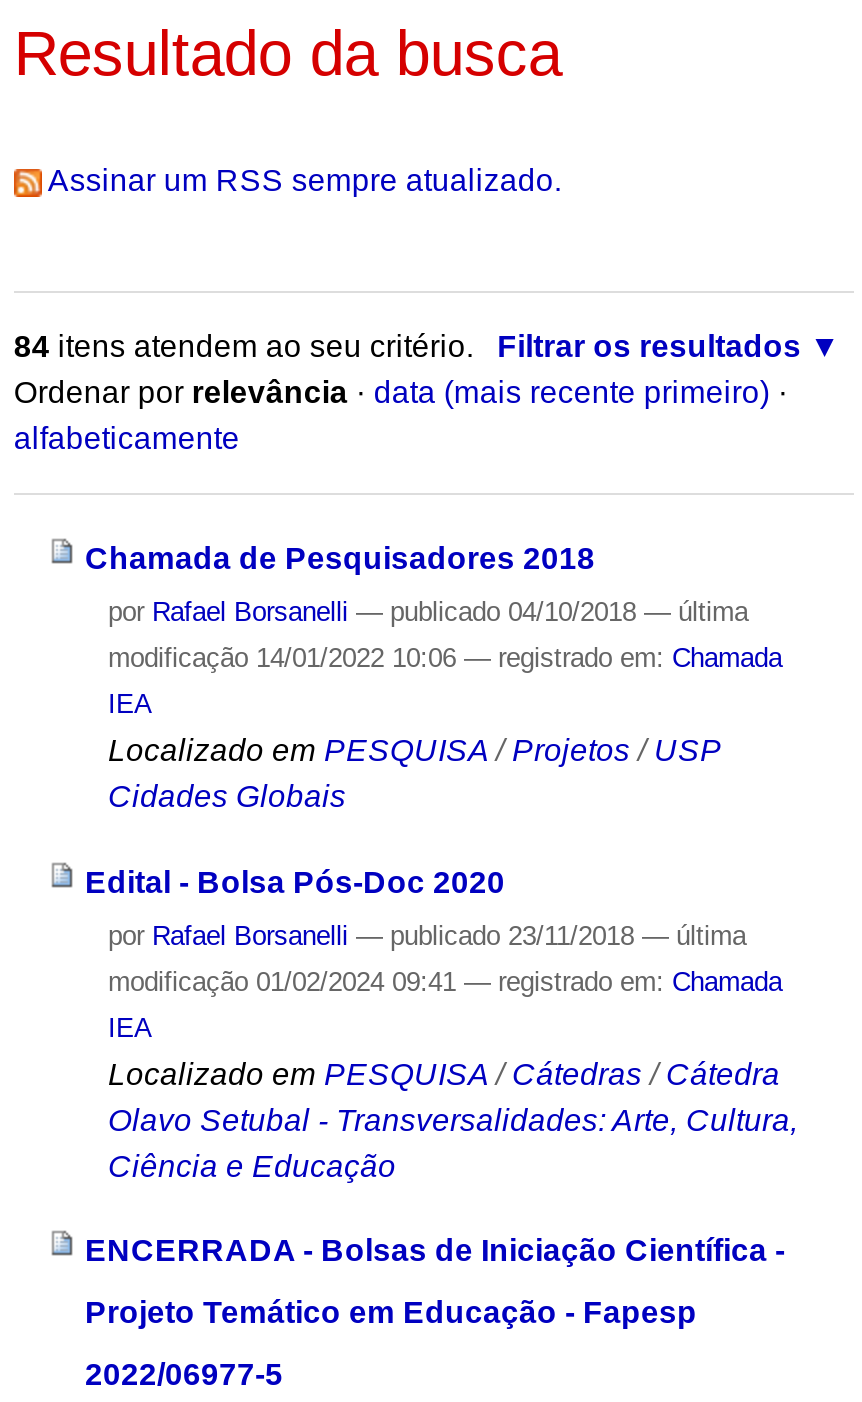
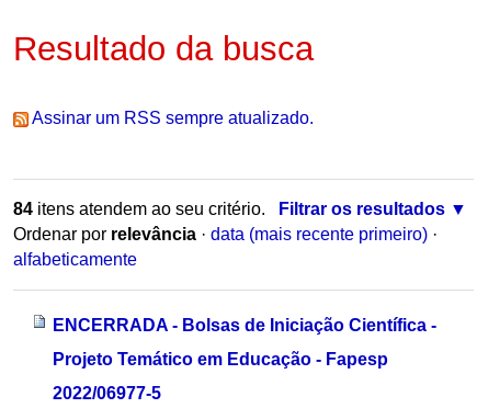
- Chamada de Pesquisadores 2018
- por Rafael Borsanelli — publicado 04/10/2018 — última
- modificação 14/01/2022 10:06 — registrado em: Chamada
- IEA
- Localizado em PESQUISA / Projetos / USP
- Cidades Globais
- Edital - Bolsa Pós-Doc 2020
- por Rafael Borsanelli — publicado 23/11/2018 — última
- modificação 01/02/2024 09:41 — registrado em: Chamada
- IEA
- Localizado em PESQUISA / Cátedras / Cátedra
- Olavo Setubal - Transversalidades: Arte, Cultura,
- Ciência e Educação
